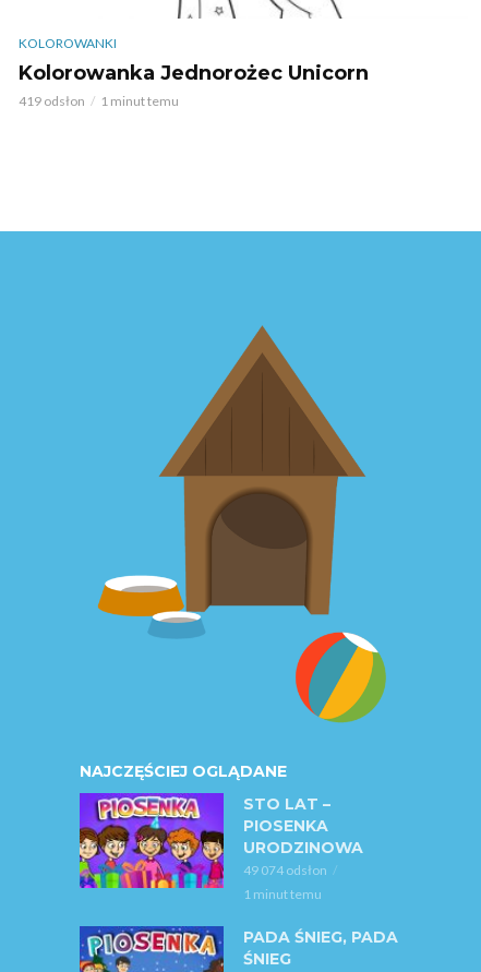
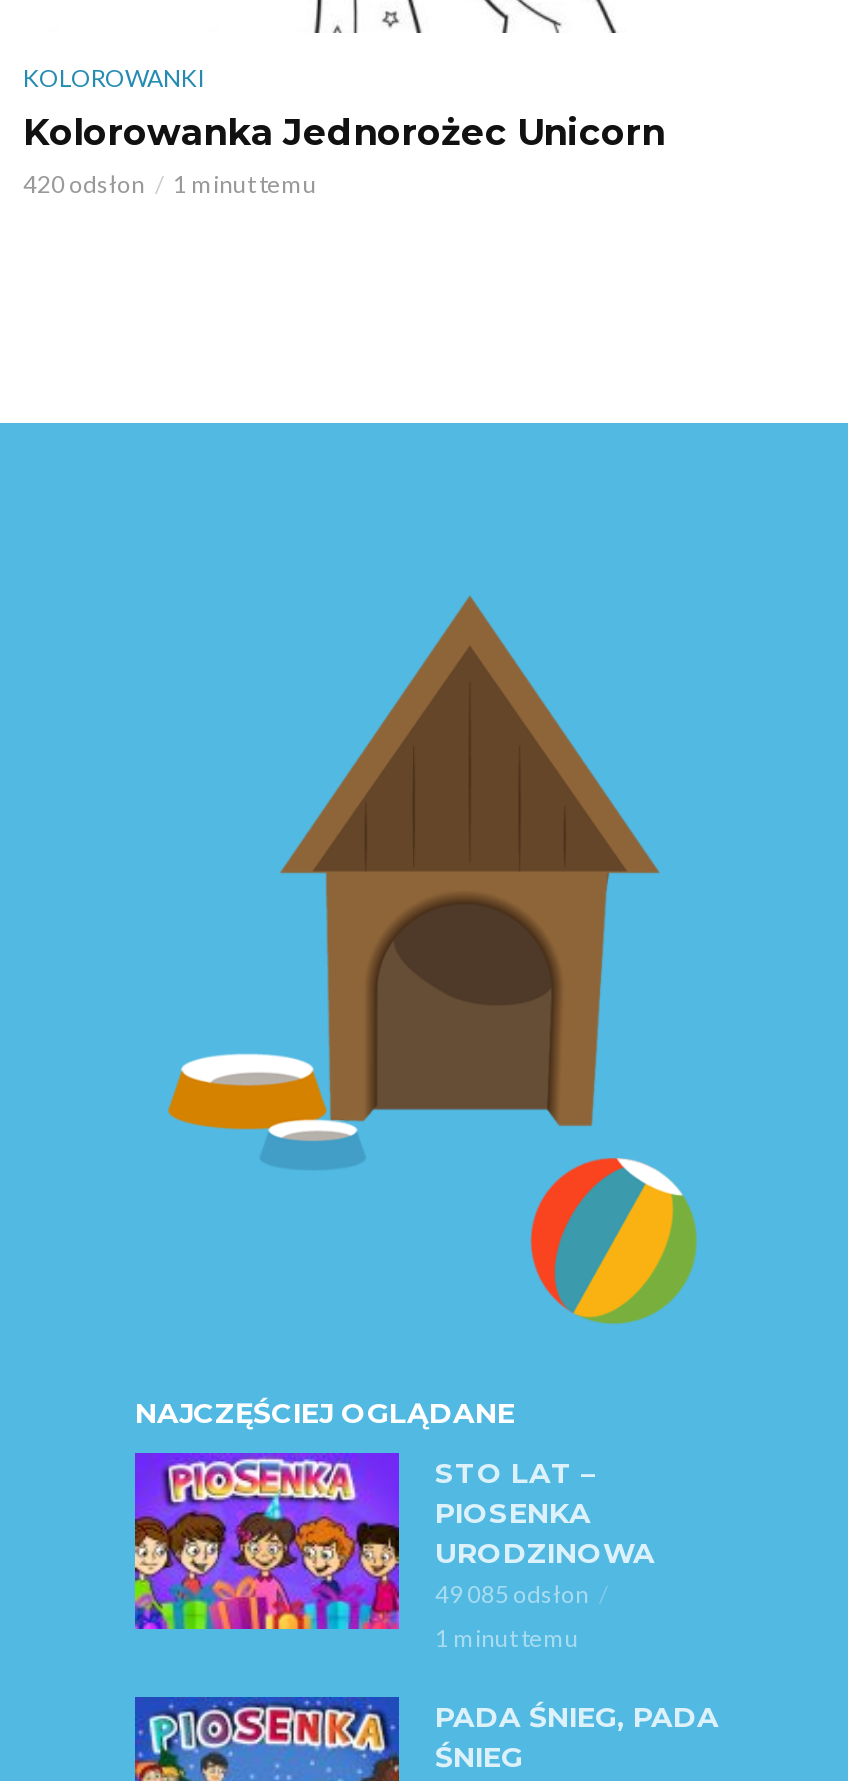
- 419 odsłon 1 minut temu
+ 420 odsłon 1 minut temu

- 49 074 odsłon
+ 49 085 odsłon
